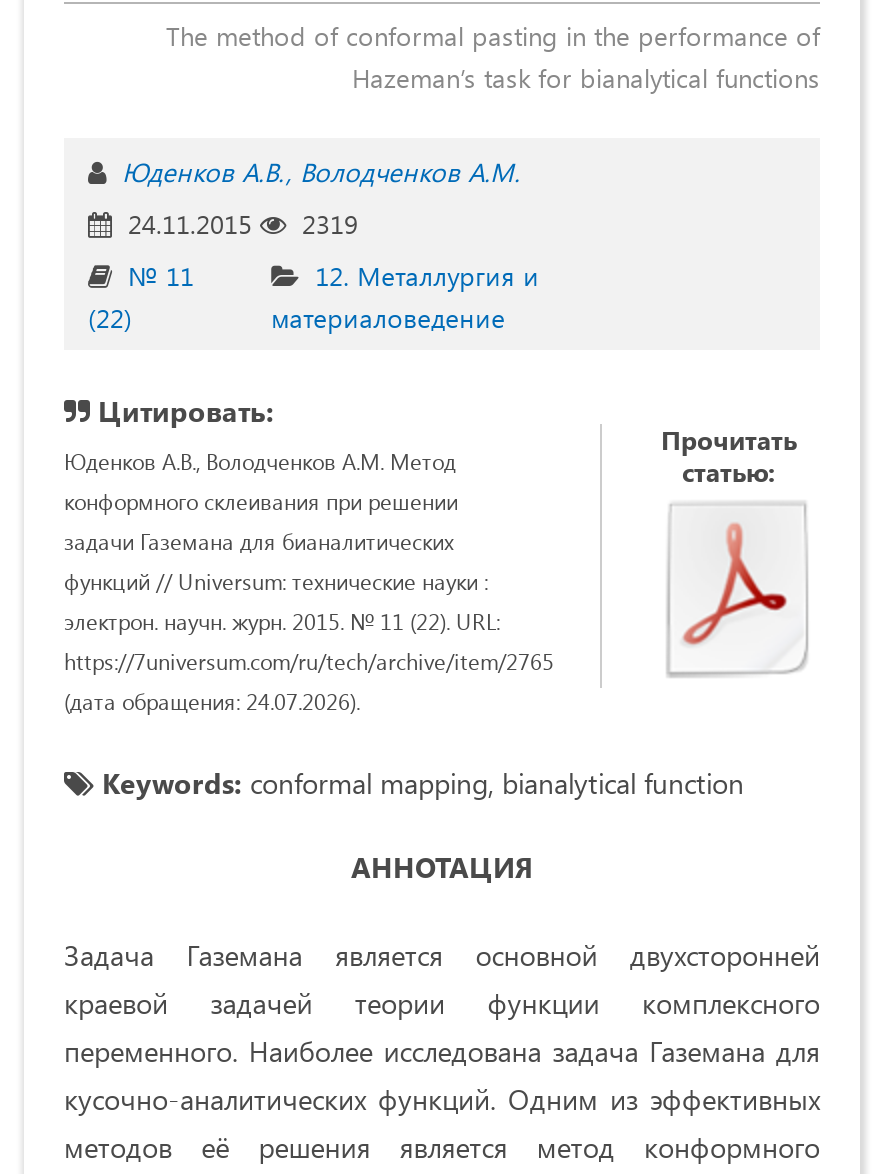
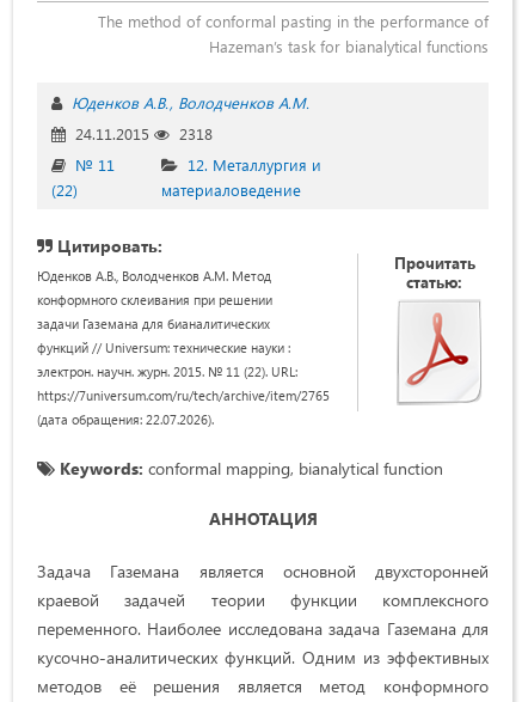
- 24.11.2015 2319
+ 24.11.2015 2318

- (дата обращения: 24.07.2026).
+ (дата обращения: 22.07.2026).
